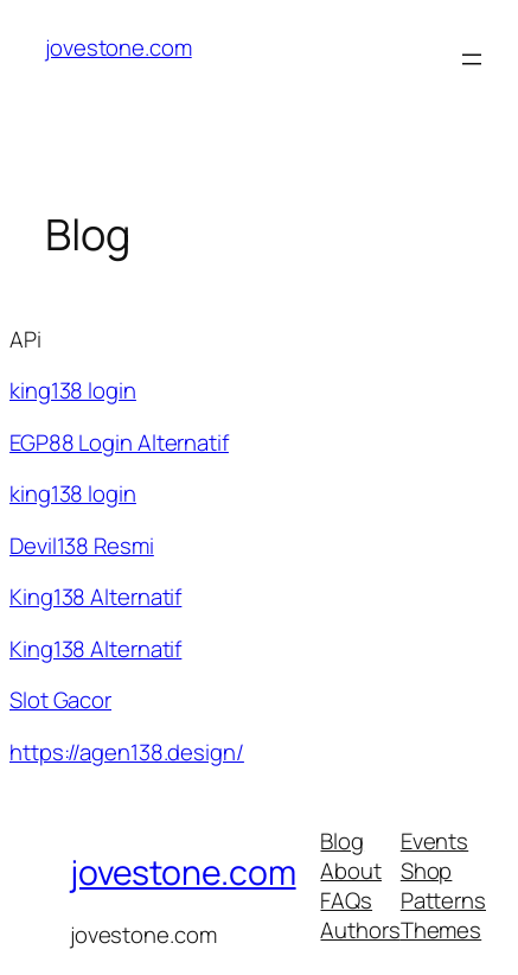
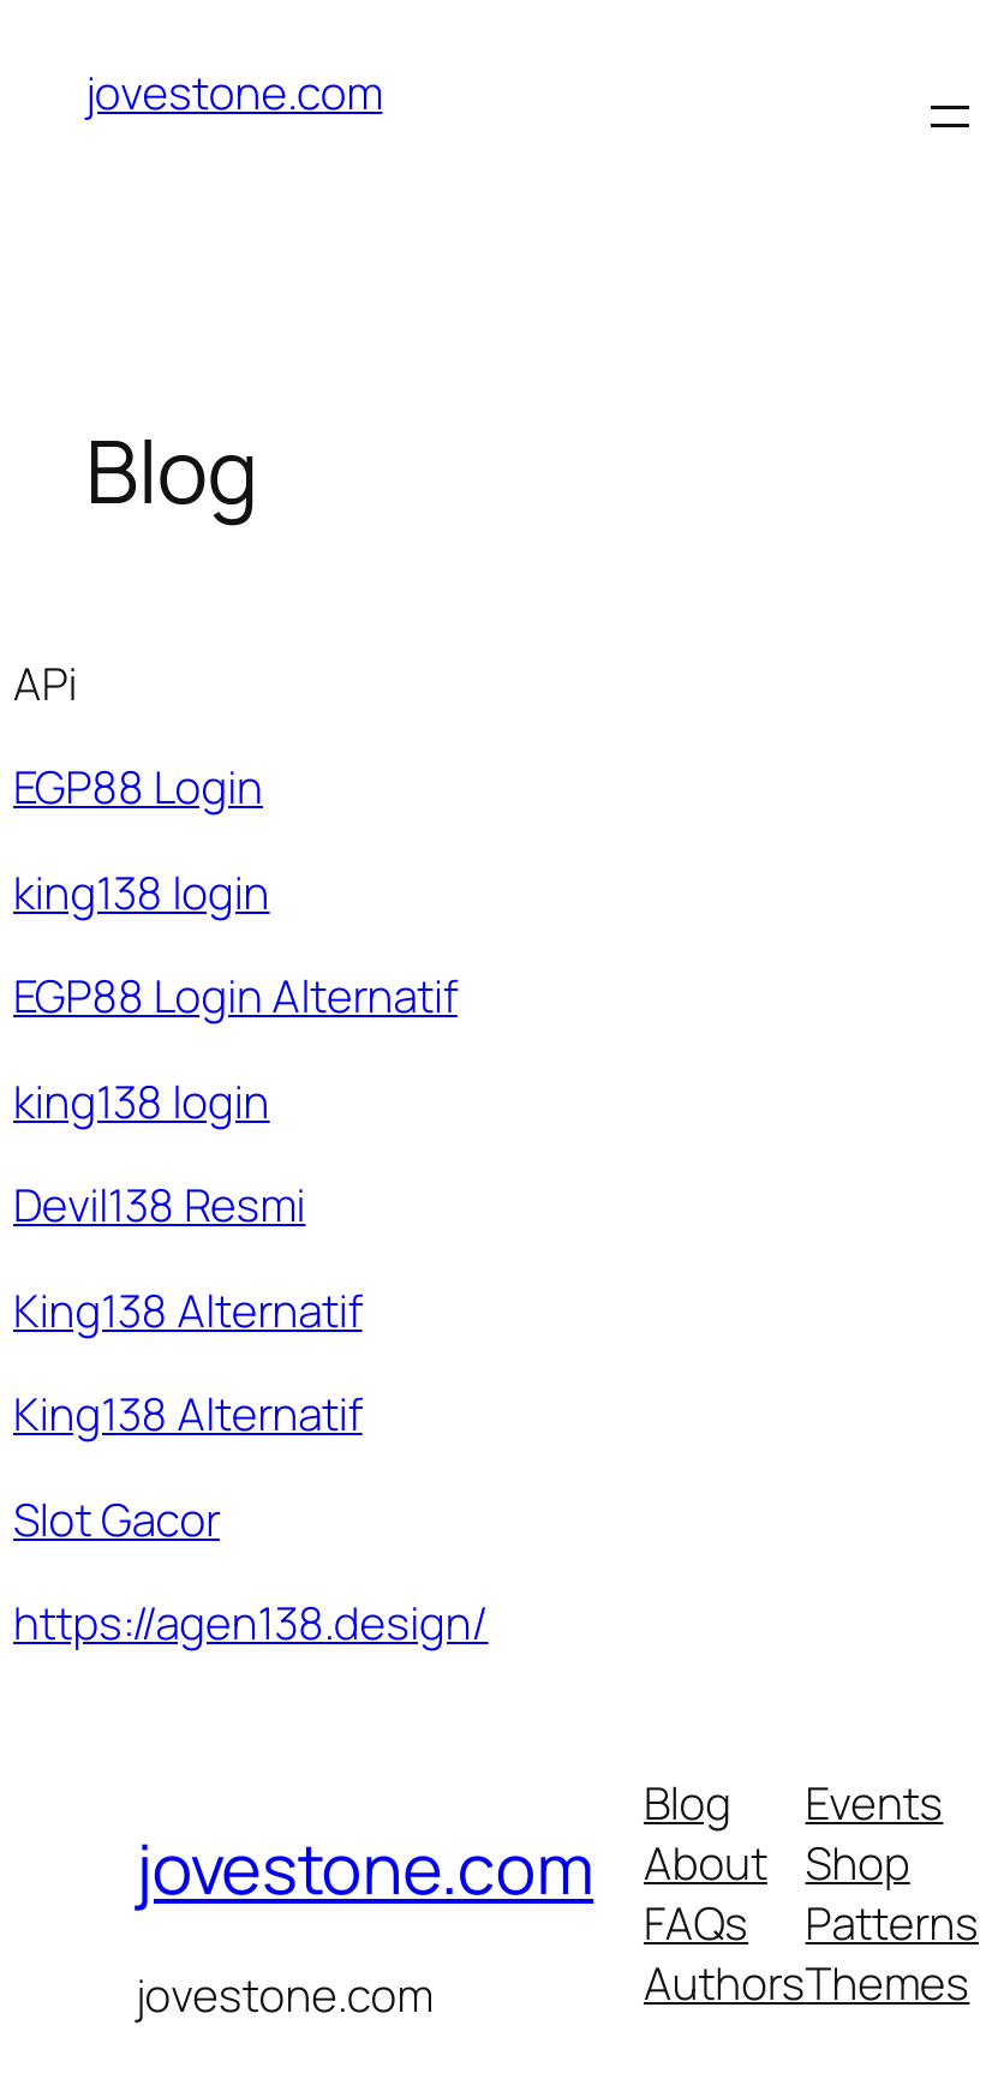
+ EGP88 Login
